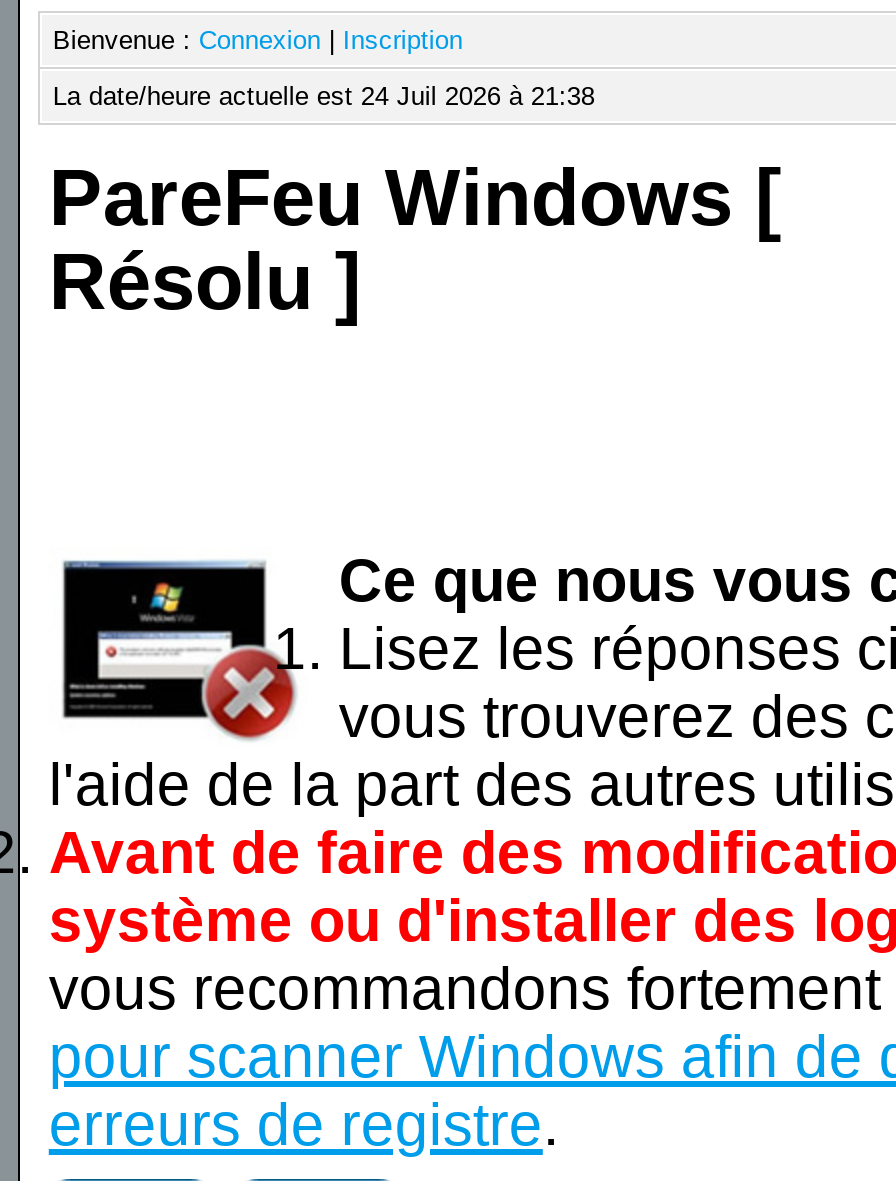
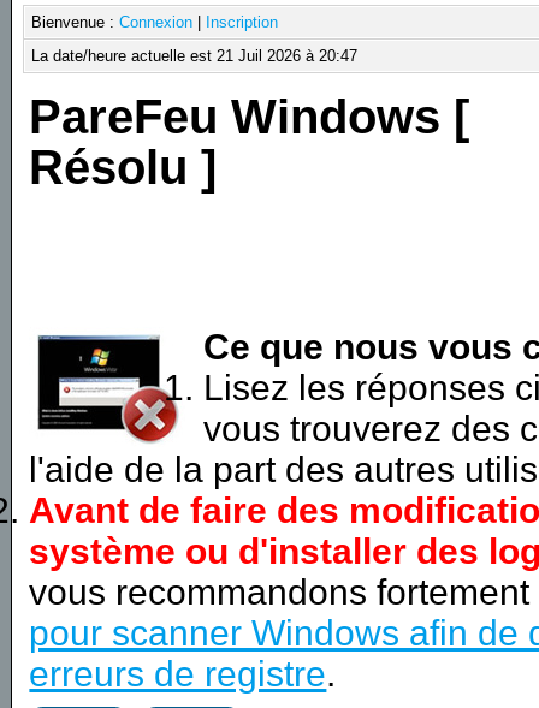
- La date/heure actuelle est 24 Juil 2026 à 21:38
+ La date/heure actuelle est 21 Juil 2026 à 20:47
